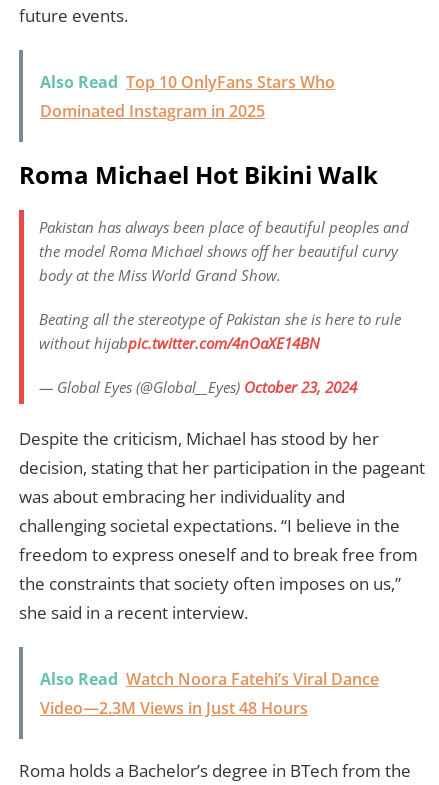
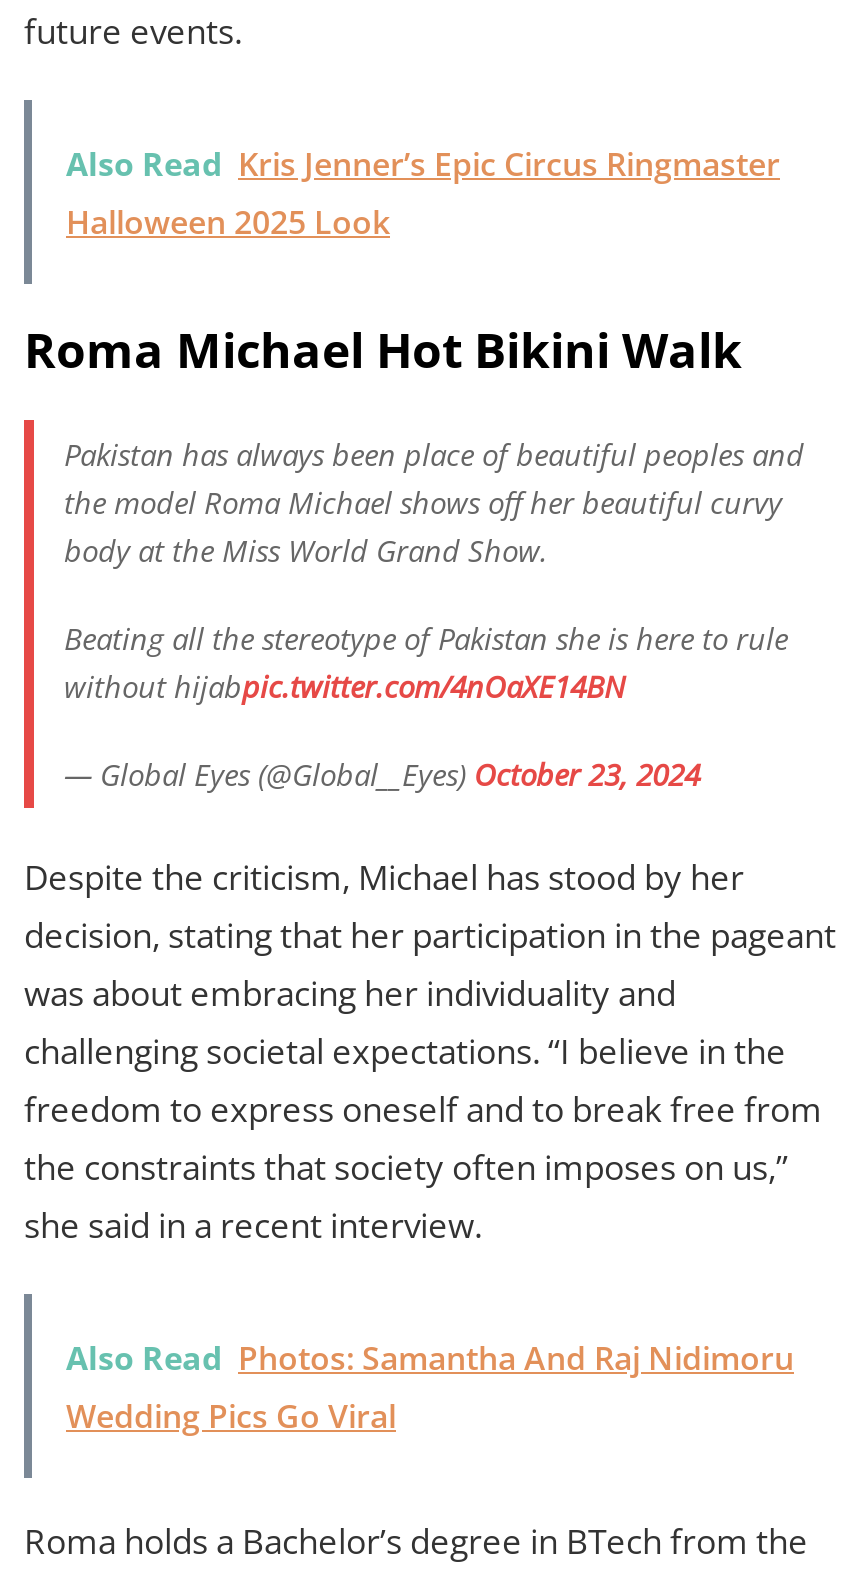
- Also Read Top 10 OnlyFans Stars Who
- Dominated Instagram in 2025
+ Also Read Kris Jenner’s Epic Circus Ringmaster
+ Halloween 2025 Look

- Also Read Watch Noora Fatehi’s Viral Dance
- Video—2.3M Views in Just 48 Hours
+ Also Read Photos: Samantha And Raj Nidimoru
+ Wedding Pics Go Viral
